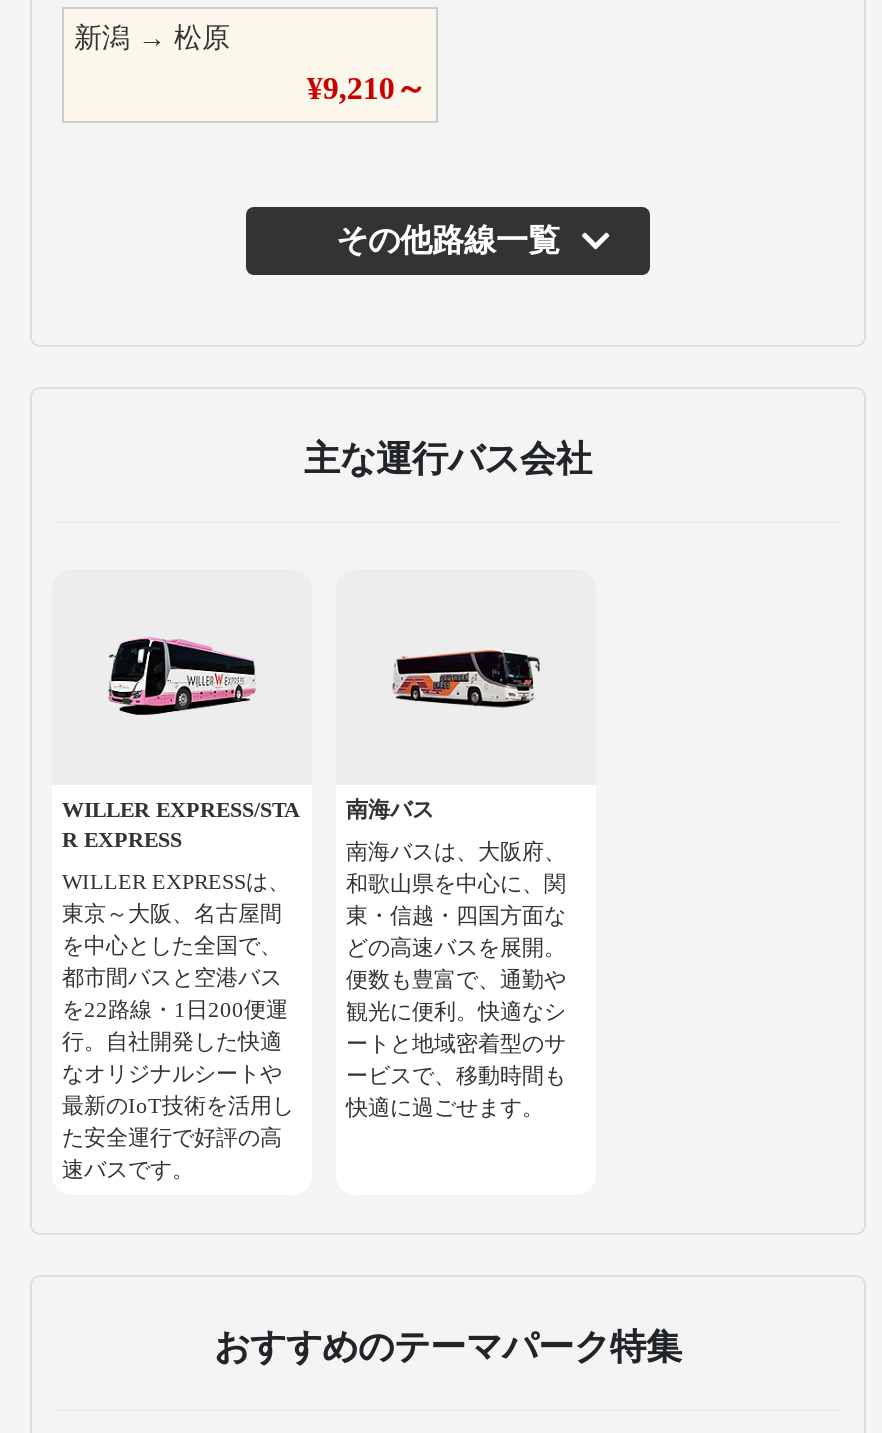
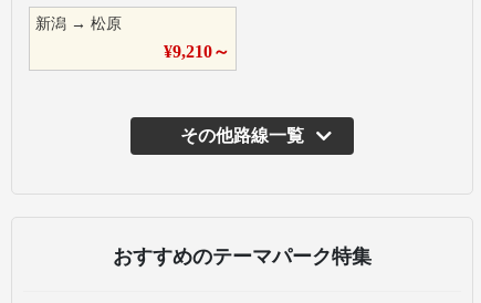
- 主な運行バス会社

- [image]
- WILLER EXPRESS/STA
- R EXPRESS
- WILLER EXPRESSは、
- 東京～大阪、名古屋間
- を中心とした全国で、
- 都市間バスと空港バス
- を22路線・1日200便運
- 行。自社開発した快適
- なオリジナルシートや
- 最新のIoT技術を活用し
- た安全運行で好評の高
- 速バスです。

- [image]

- 南海バス
- 南海バスは、大阪府、
- 和歌山県を中心に、関
- 東・信越・四国方面な
- どの高速バスを展開。
- 便数も豊富で、通勤や
- 観光に便利。快適なシ
- ートと地域密着型のサ
- ービスで、移動時間も
- 快適に過ごせます。
